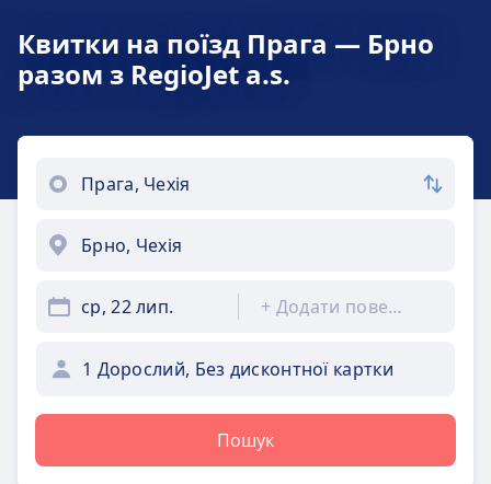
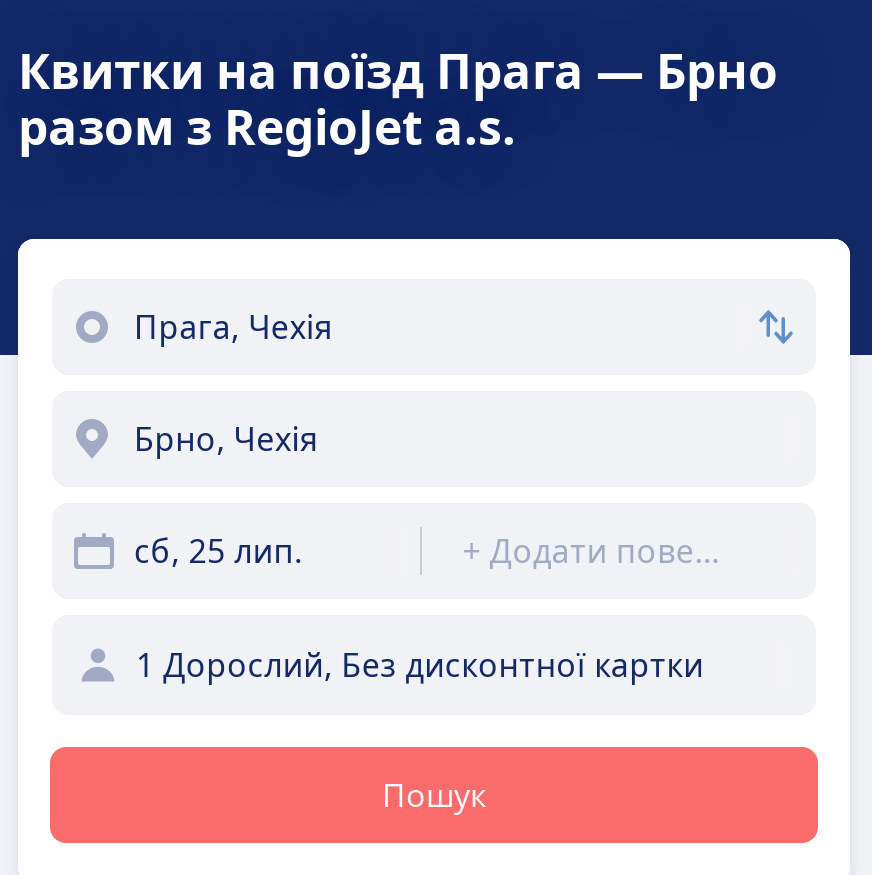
- ср, 22 лип.
+ сб, 25 лип.
